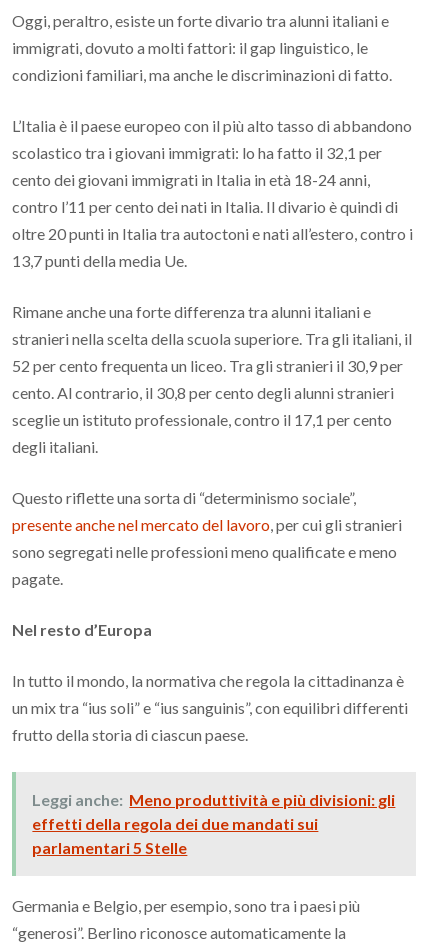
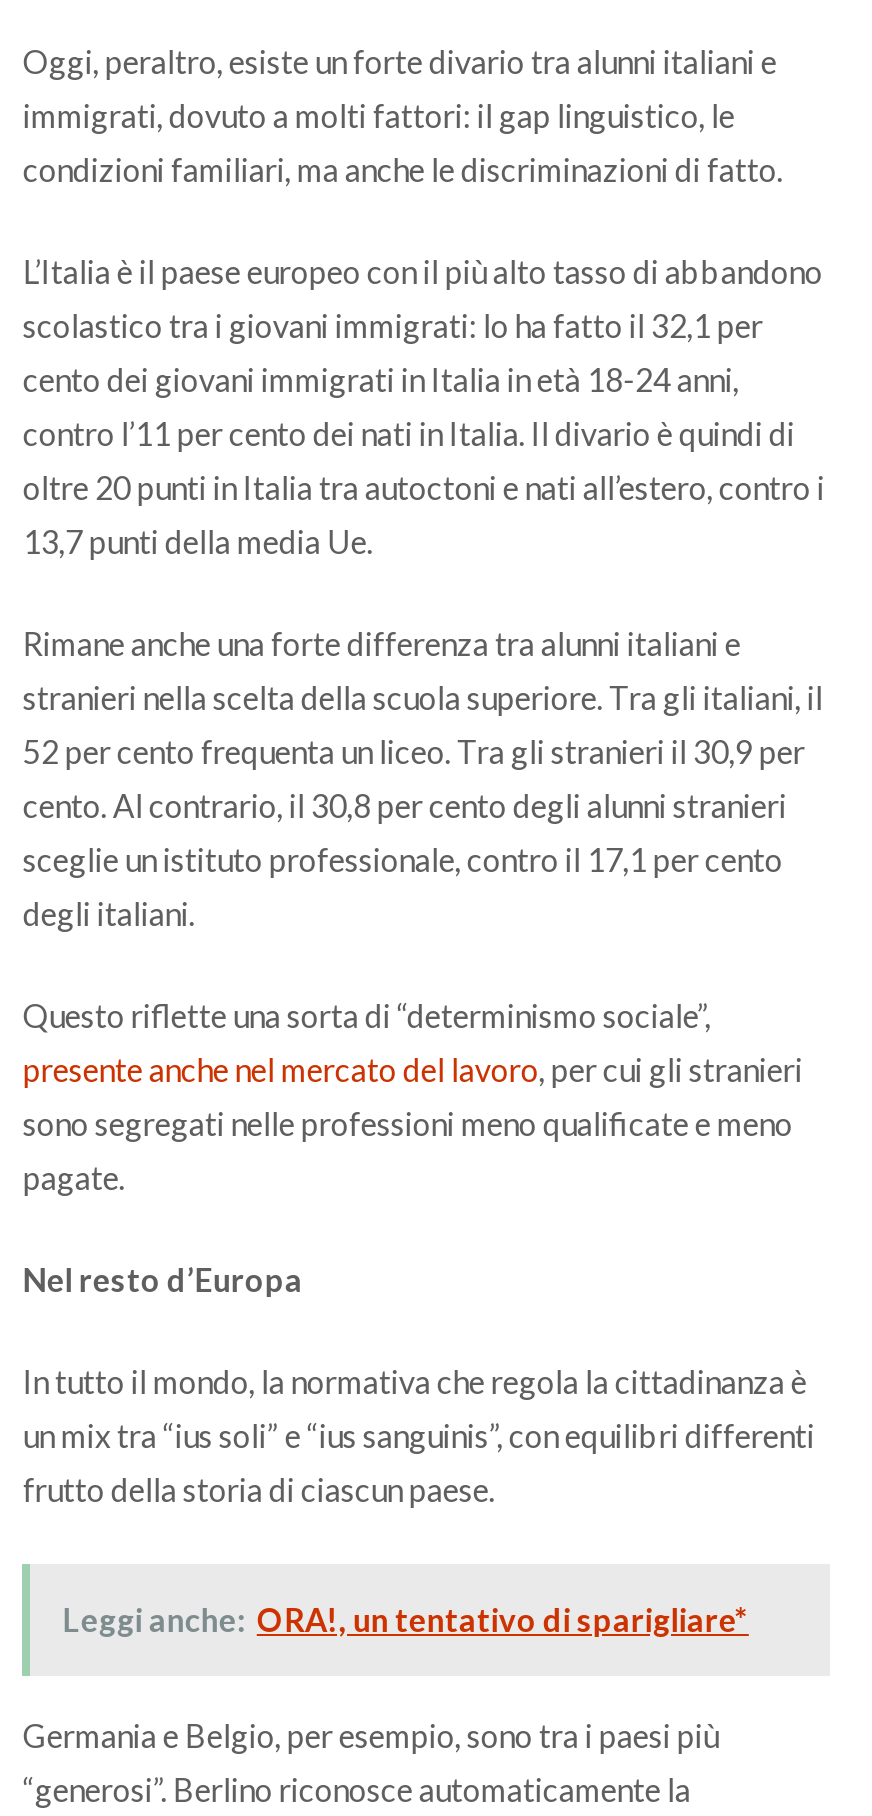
- Leggi anche: Meno produttività e più divisioni: gli
- effetti della regola dei due mandati sui
- parlamentari 5 Stelle
+ Leggi anche: ORA!, un tentativo di sparigliare*
